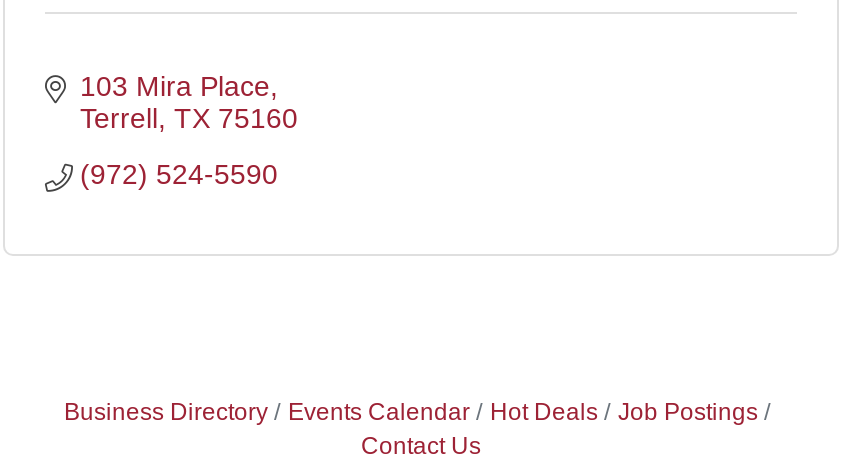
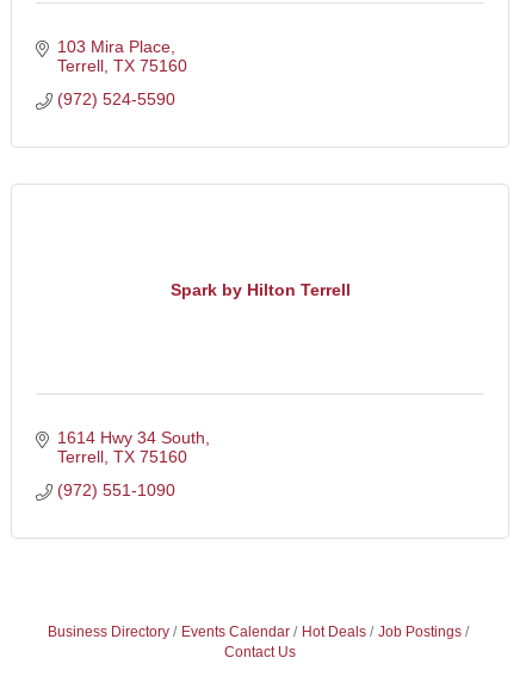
+ 1614 Hwy 34 South
+ Terrell TX 75160
+ (972) 551-1090

+ Spark by Hilton Terrell
